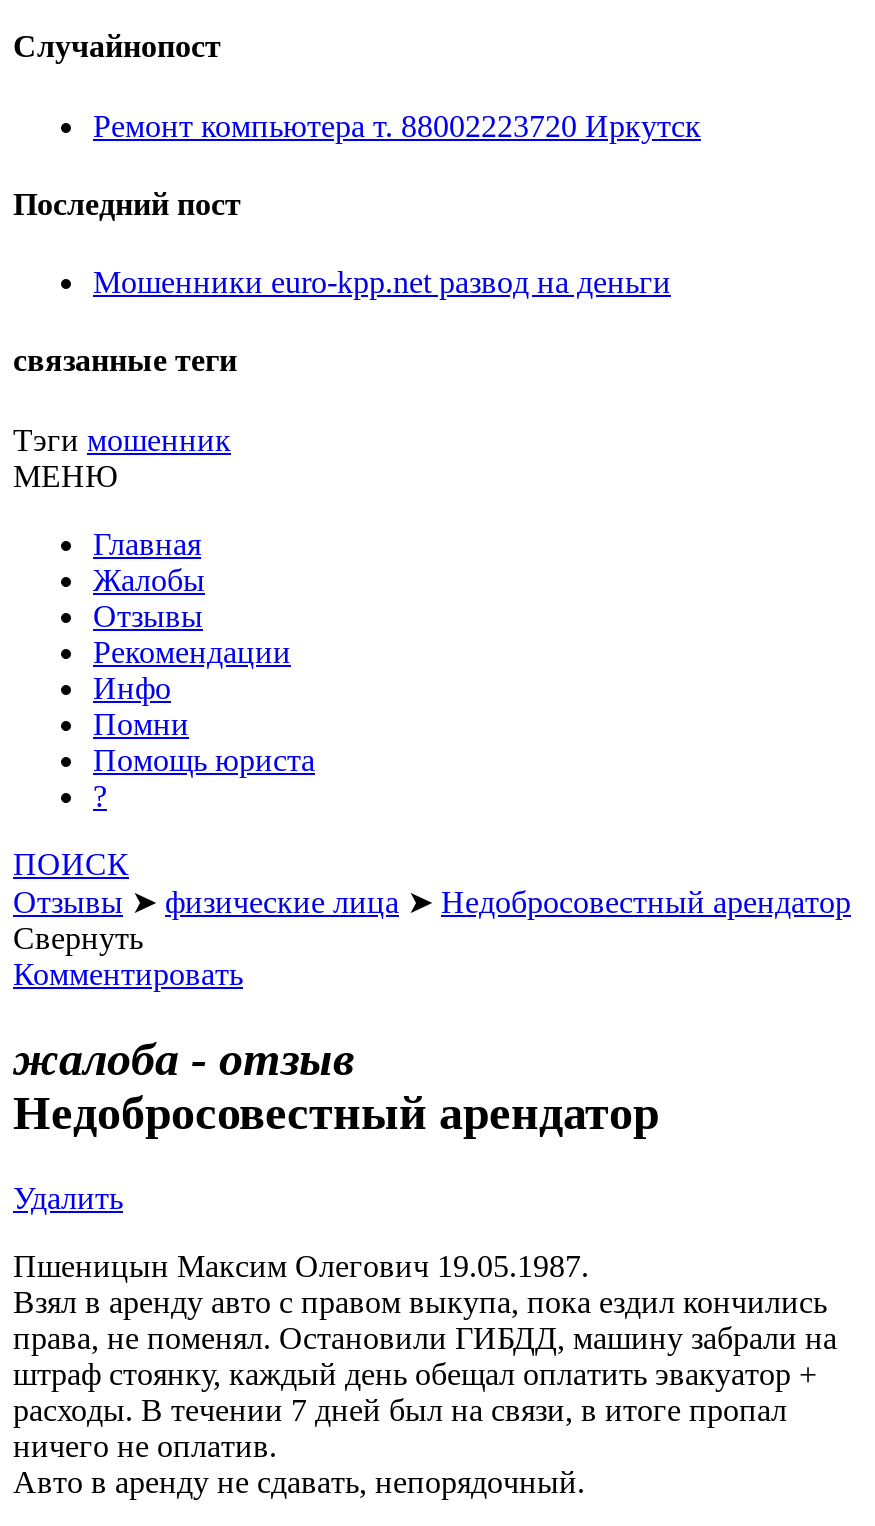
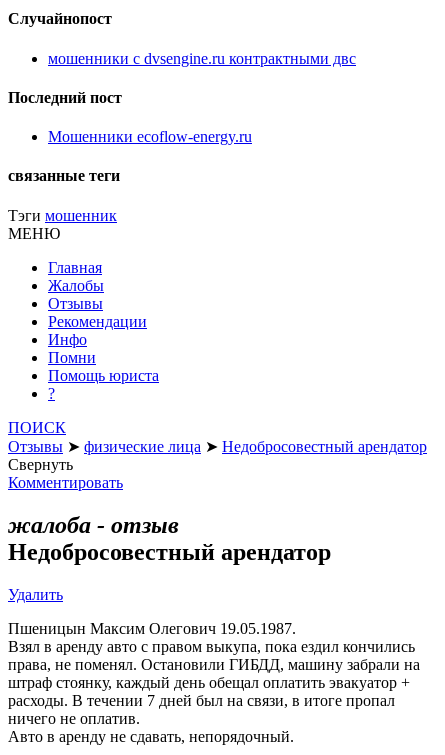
- Ремонт компьютера т. 88002223720 Иркутск
+ мошенники с dvsengine.ru контрактными двс

- Мошенники euro-kpp.net развод на деньги
+ Мошенники ecoflow-energy.ru
